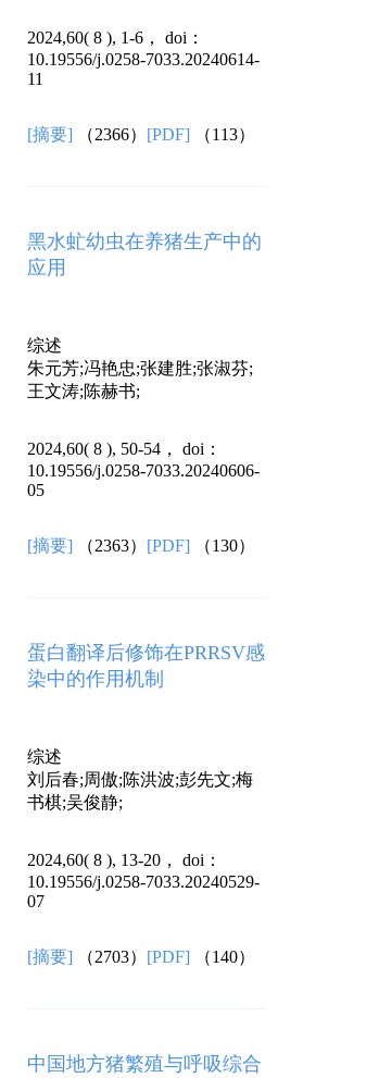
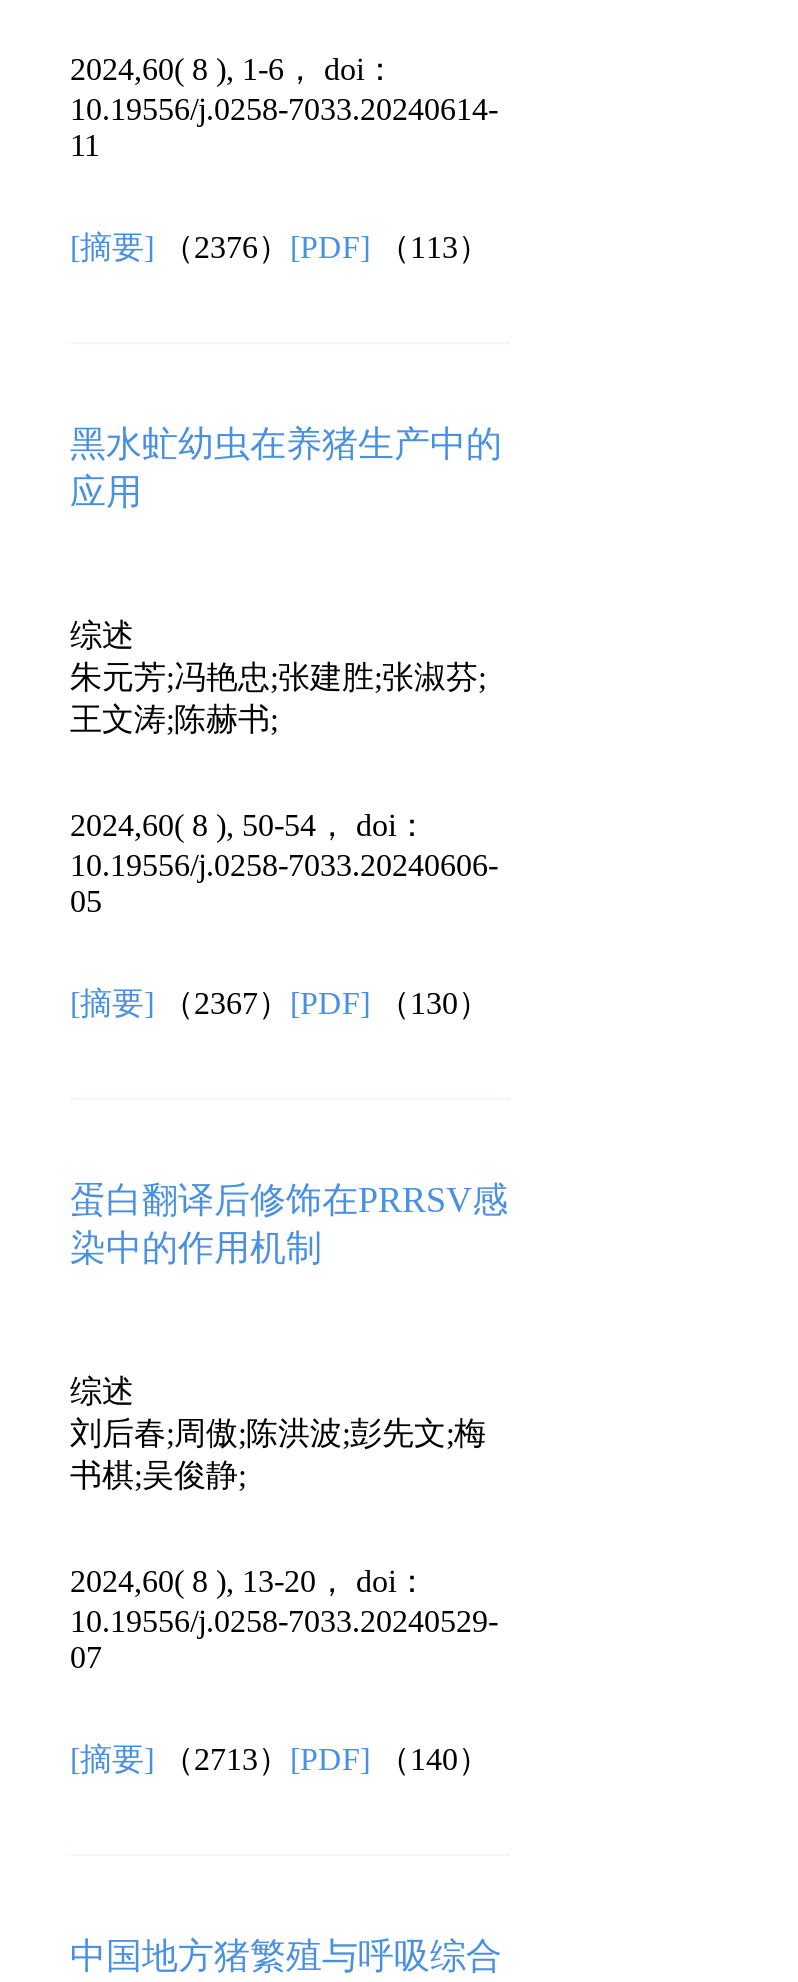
- [摘要]（2366）[PDF]（113）
+ [摘要]（2376）[PDF]（113）

- [摘要]（2363）[PDF]（130）
+ [摘要]（2367）[PDF]（130）

- [摘要]（2703）[PDF]（140）
+ [摘要]（2713）[PDF]（140）
